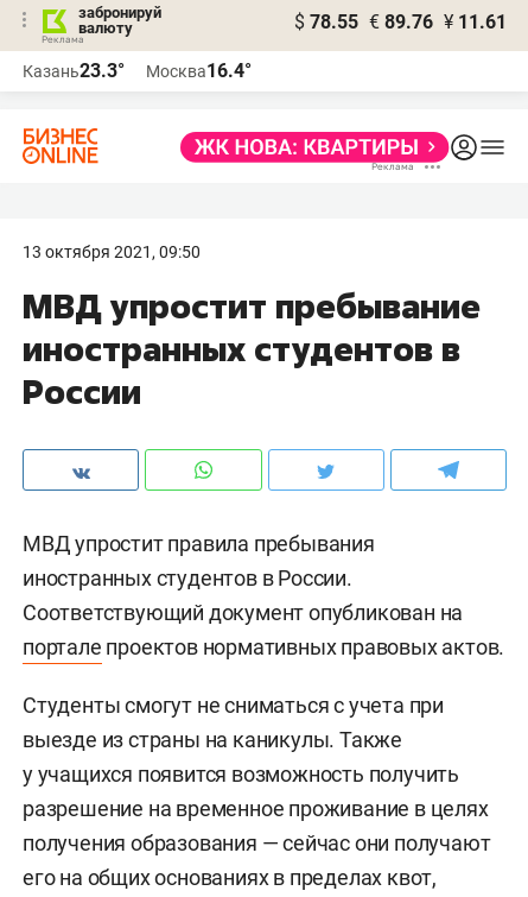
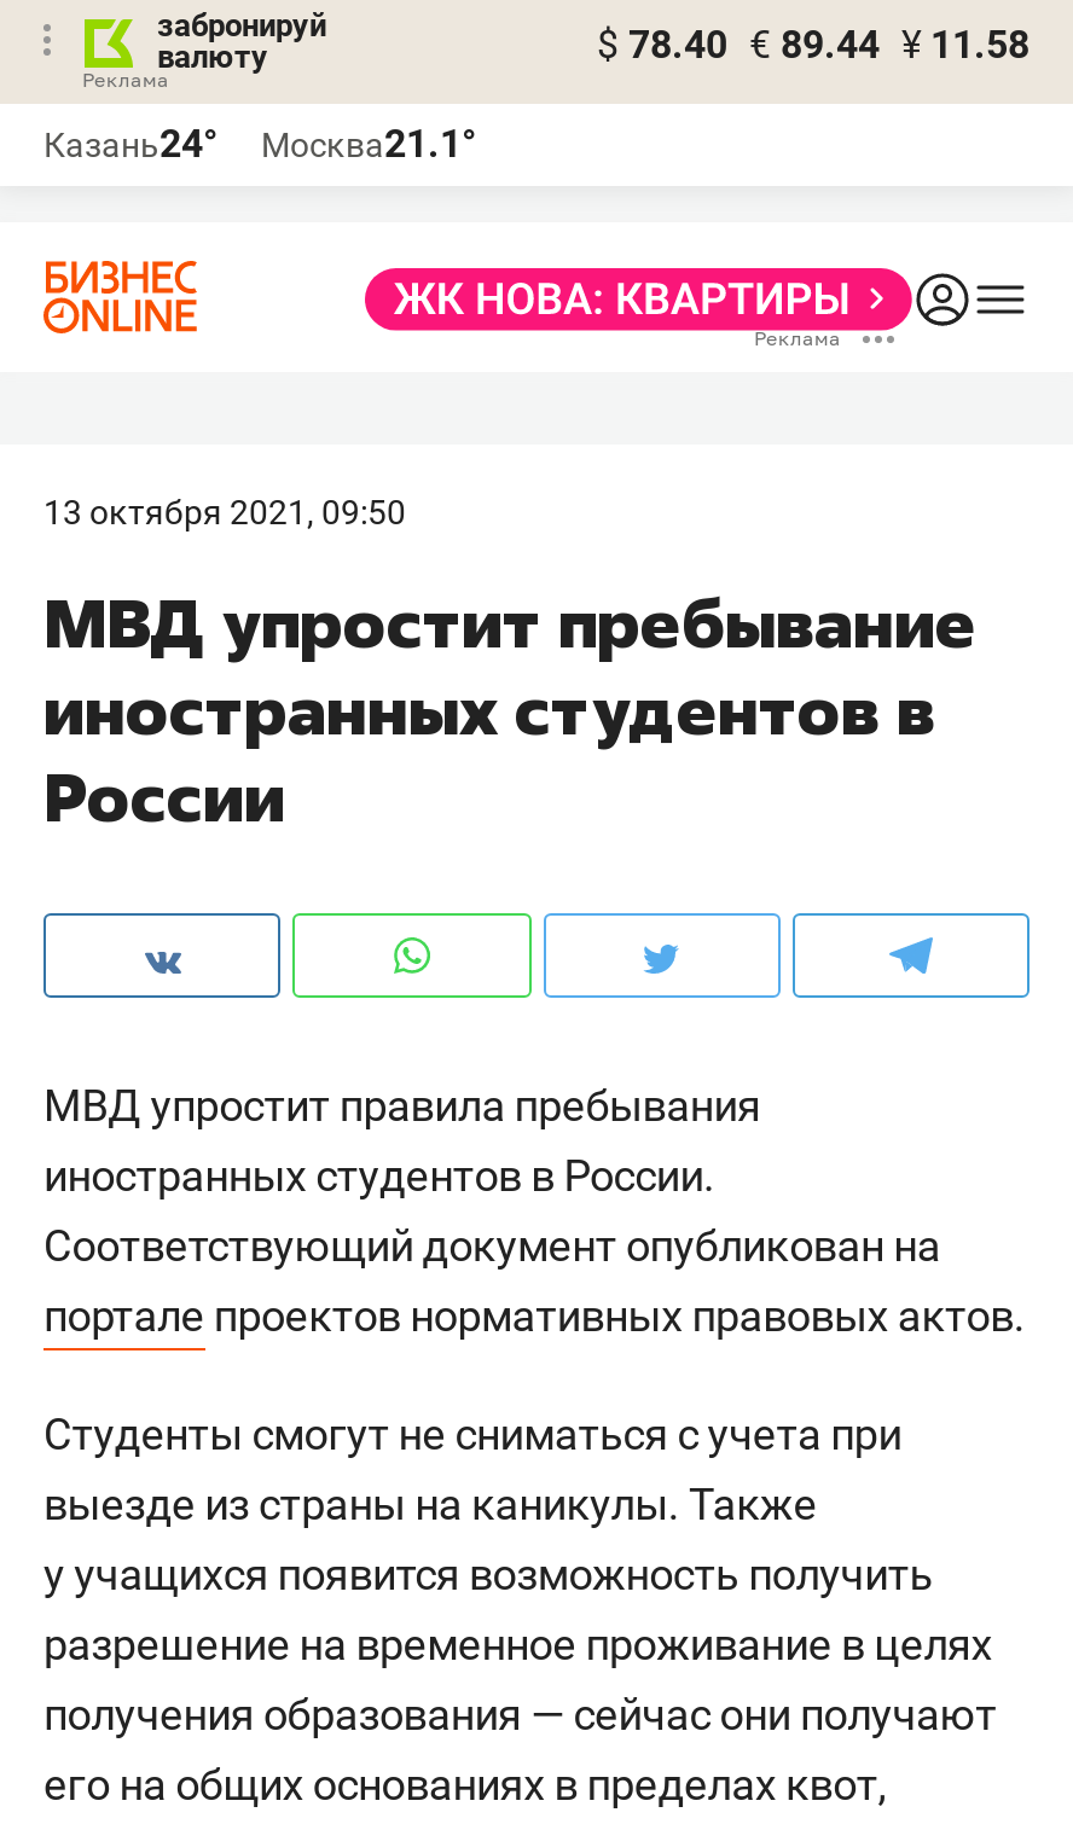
- $ 78.55 € 89.76 ¥ 11.61
+ $ 78.40 € 89.44 ¥ 11.58

- Казань23.3°
+ Казань24°

- Москва16.4°
+ Москва21.1°
